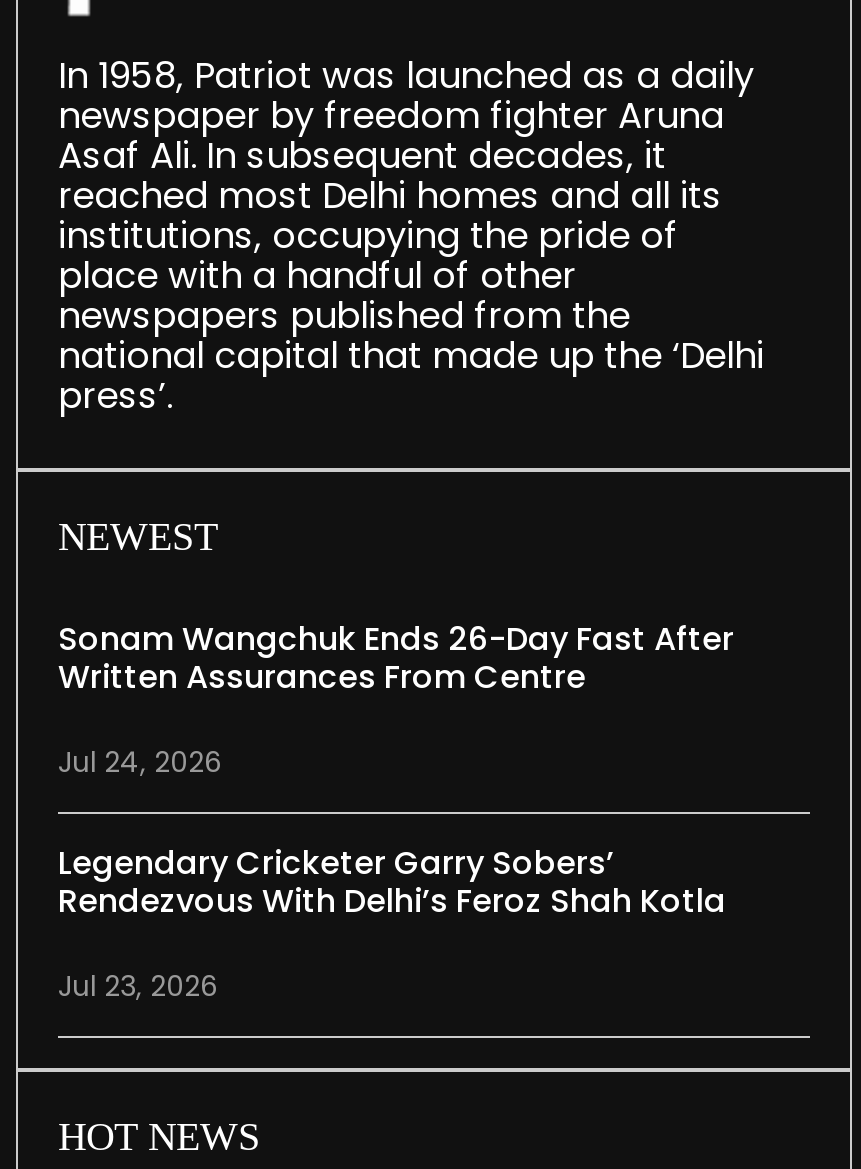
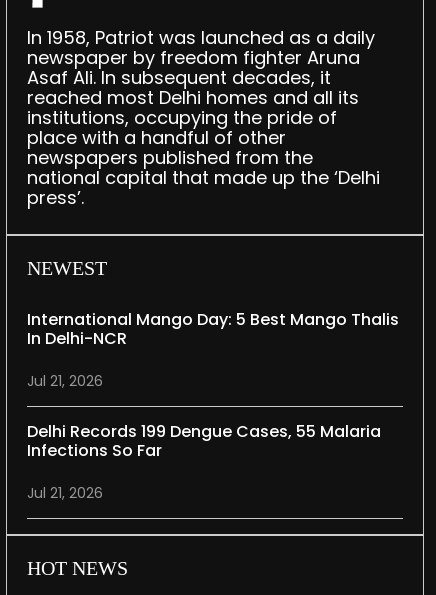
- Sonam Wangchuk Ends 26-Day Fast After
- Written Assurances From Centre
+ International Mango Day: 5 Best Mango Thalis
+ In Delhi-NCR

- Jul 24, 2026
+ Jul 21, 2026

- Legendary Cricketer Garry Sobers’
- Rendezvous With Delhi’s Feroz Shah Kotla
+ Delhi Records 199 Dengue Cases, 55 Malaria
+ Infections So Far

- Jul 23, 2026
+ Jul 21, 2026
